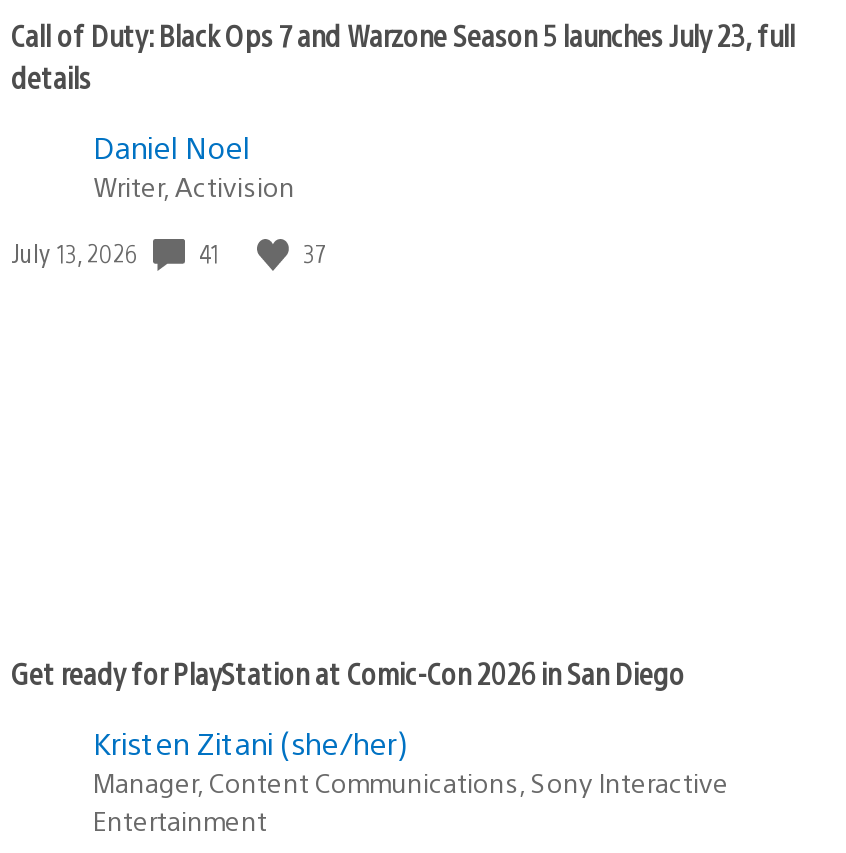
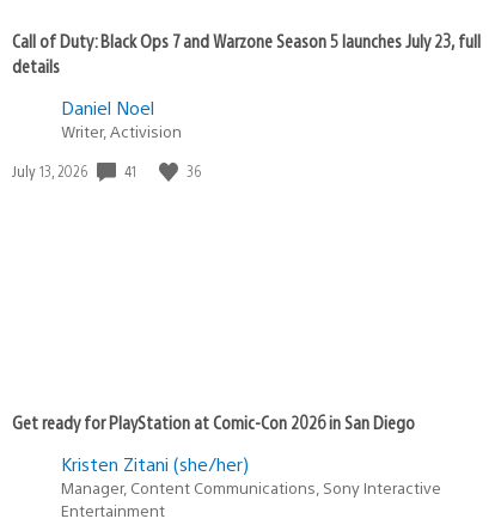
- 37
+ 36
